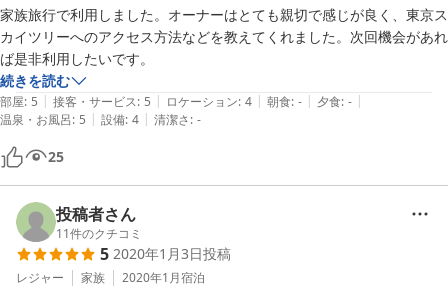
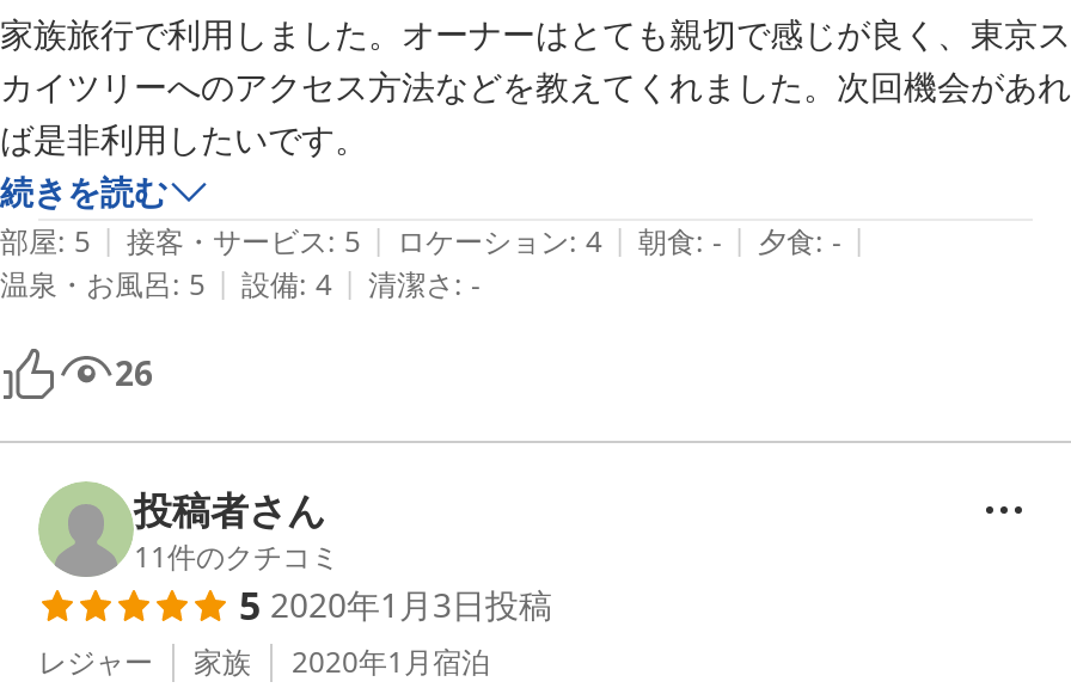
- 25
+ 26
